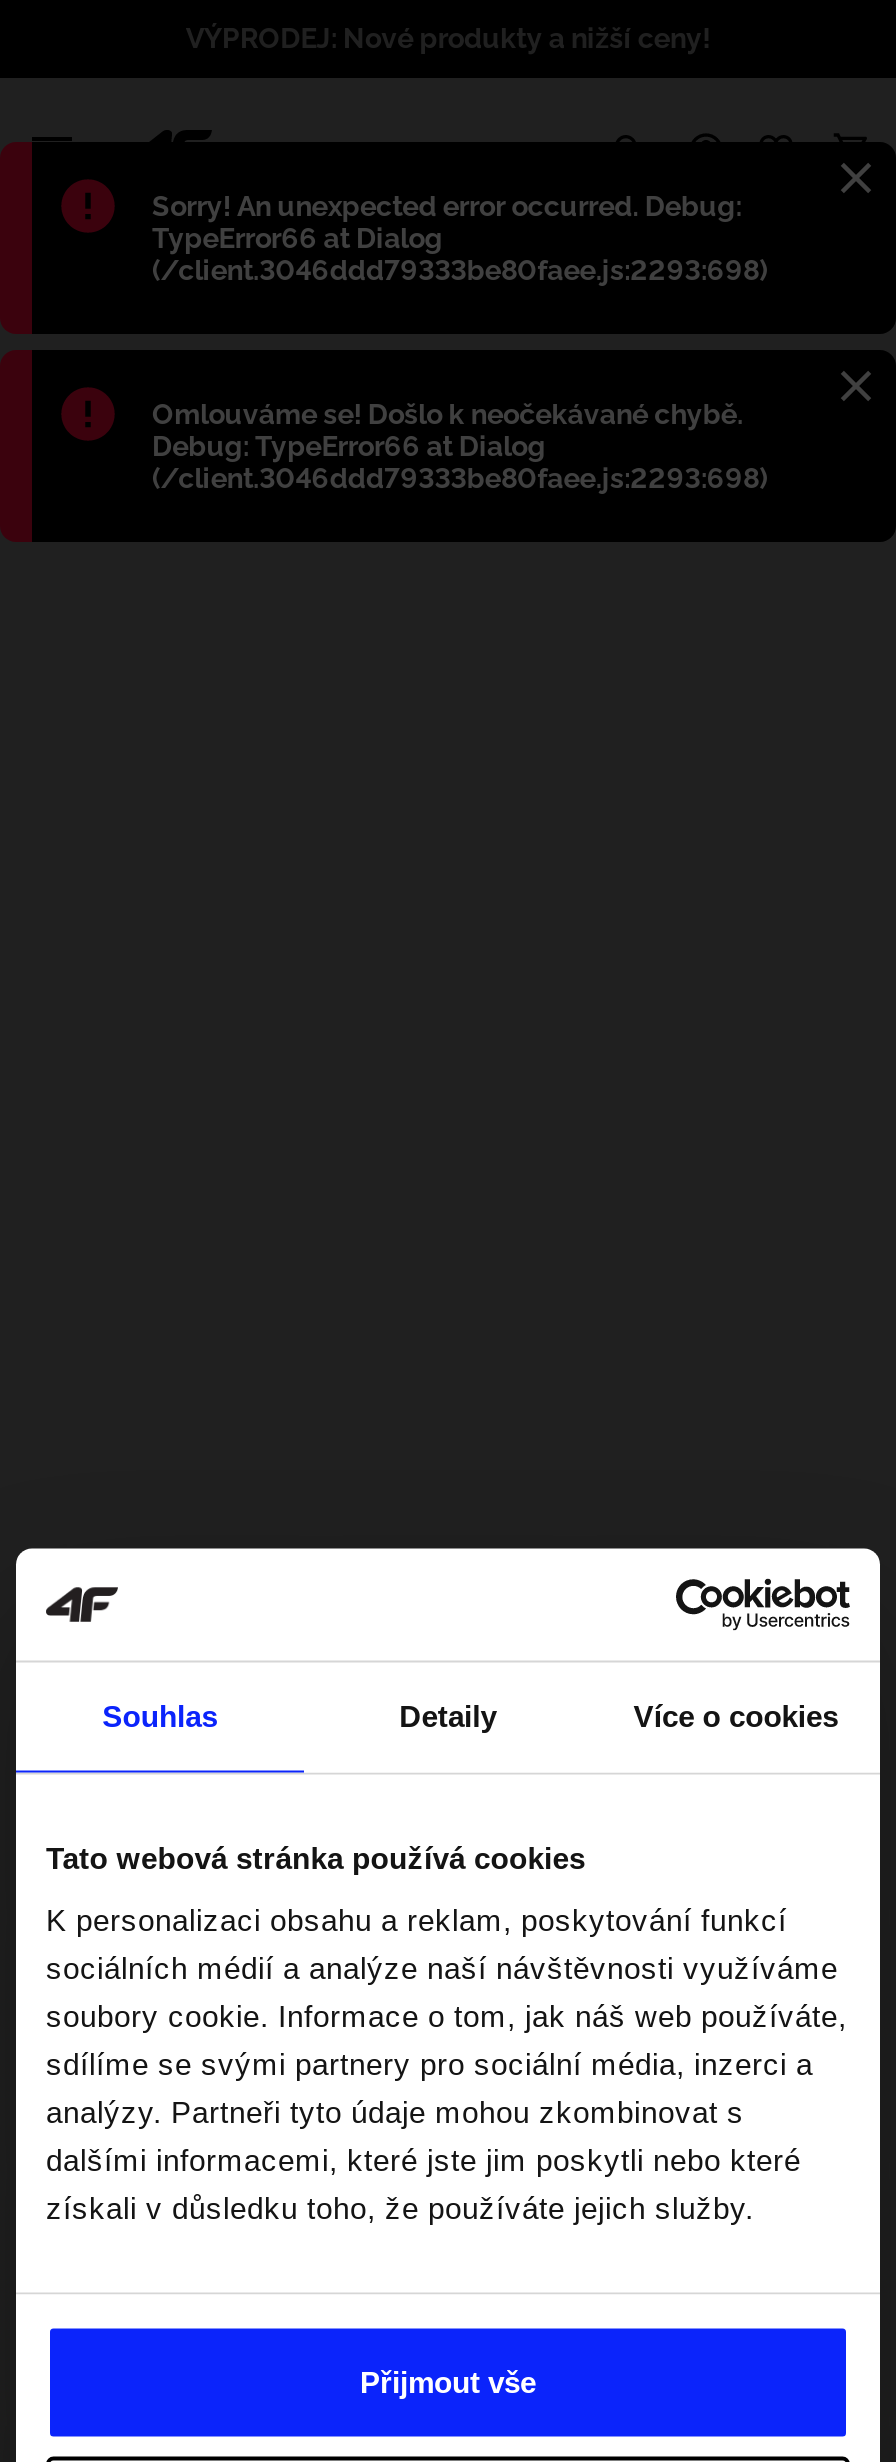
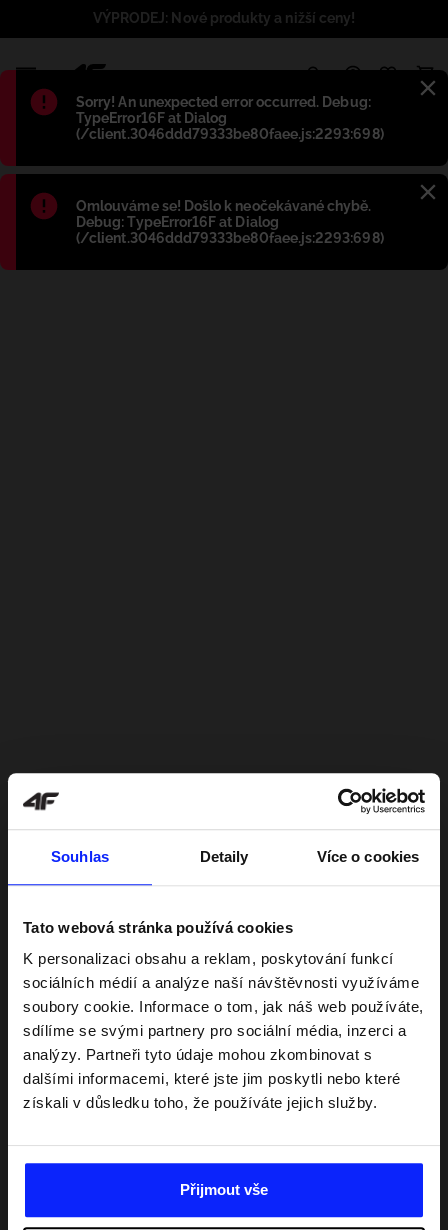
- TypeError66 at Dialog
+ TypeError16F at Dialog

- Debug: TypeError66 at Dialog
+ Debug: TypeError16F at Dialog
